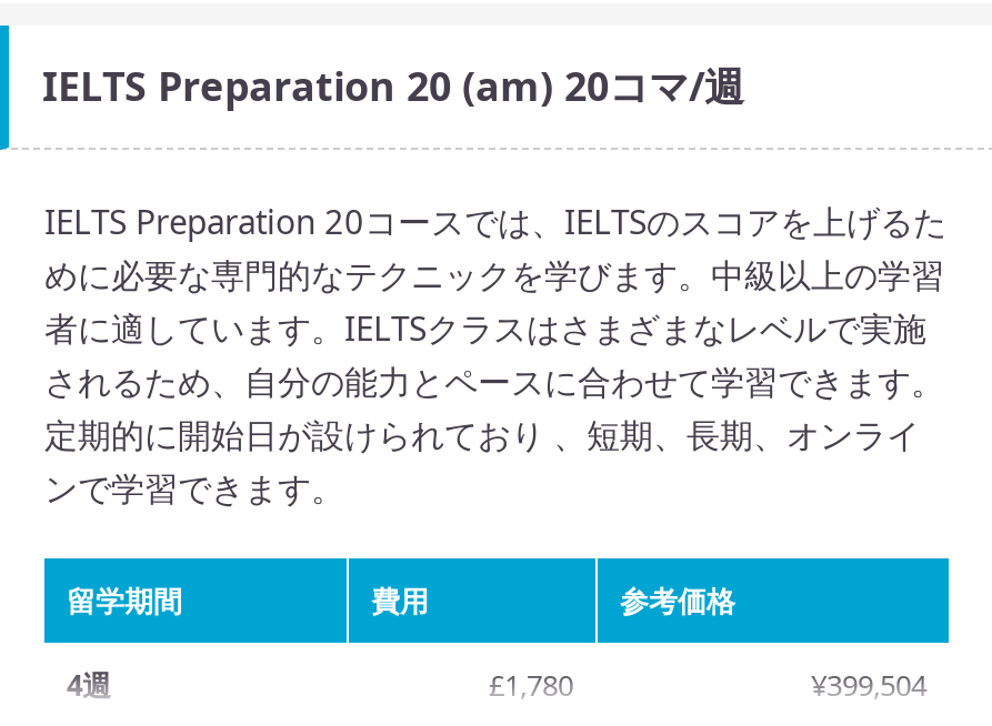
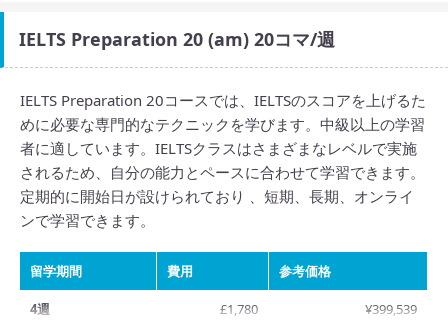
- ¥399,504
+ ¥399,539
